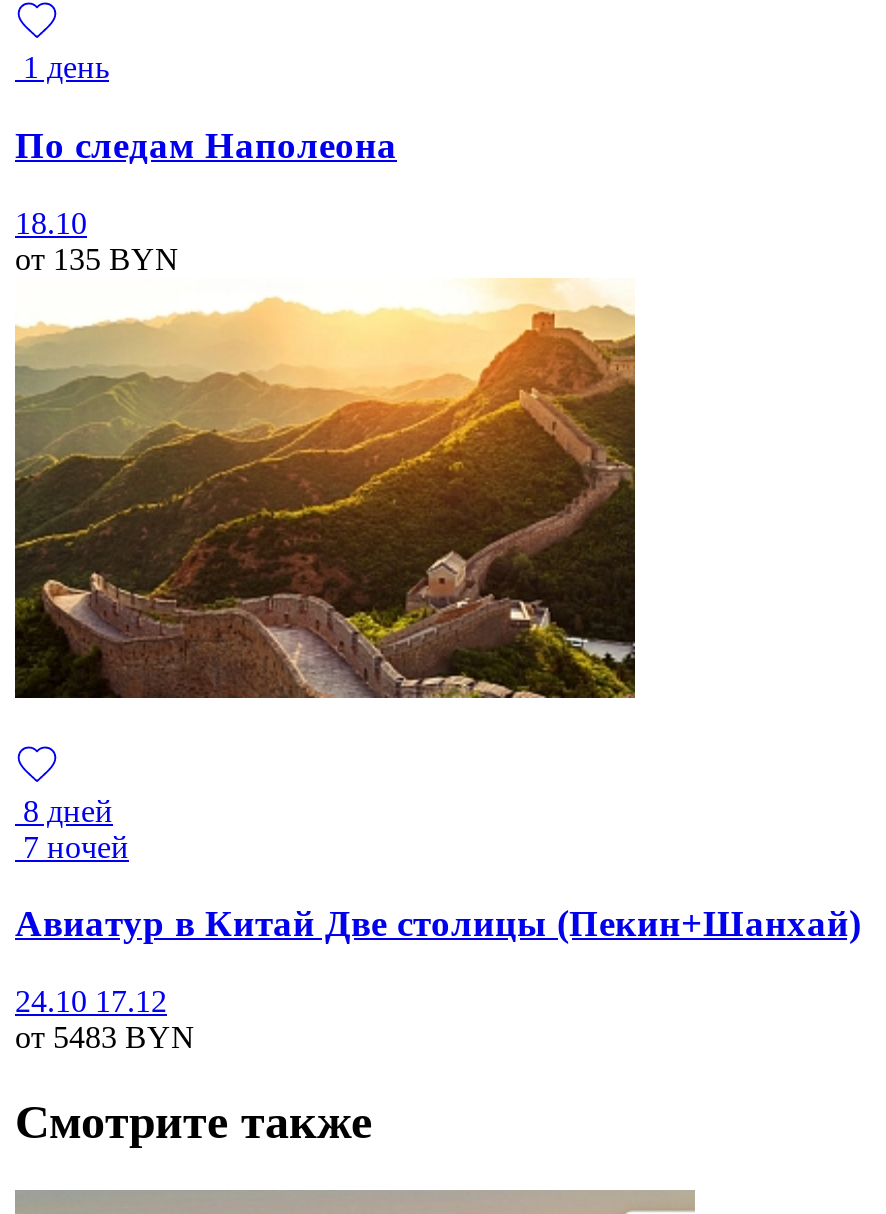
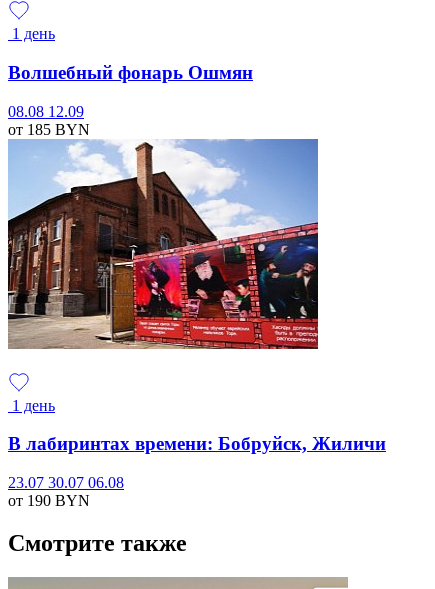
- По следам Наполеона
+ Волшебный фонарь Ошмян

- 18.10
- от 135 BYN
+ 08.08 12.09
+ от 185 BYN

- [image]
+ [image]

- 8 дней
- 7 ночей
+ 1 день

- Авиатур в Китай Две столицы (Пекин+Шанхай)
+ В лабиринтах времени: Бобруйск, Жиличи

- 24.10 17.12
- от 5483 BYN
+ 23.07 30.07 06.08
+ от 190 BYN
